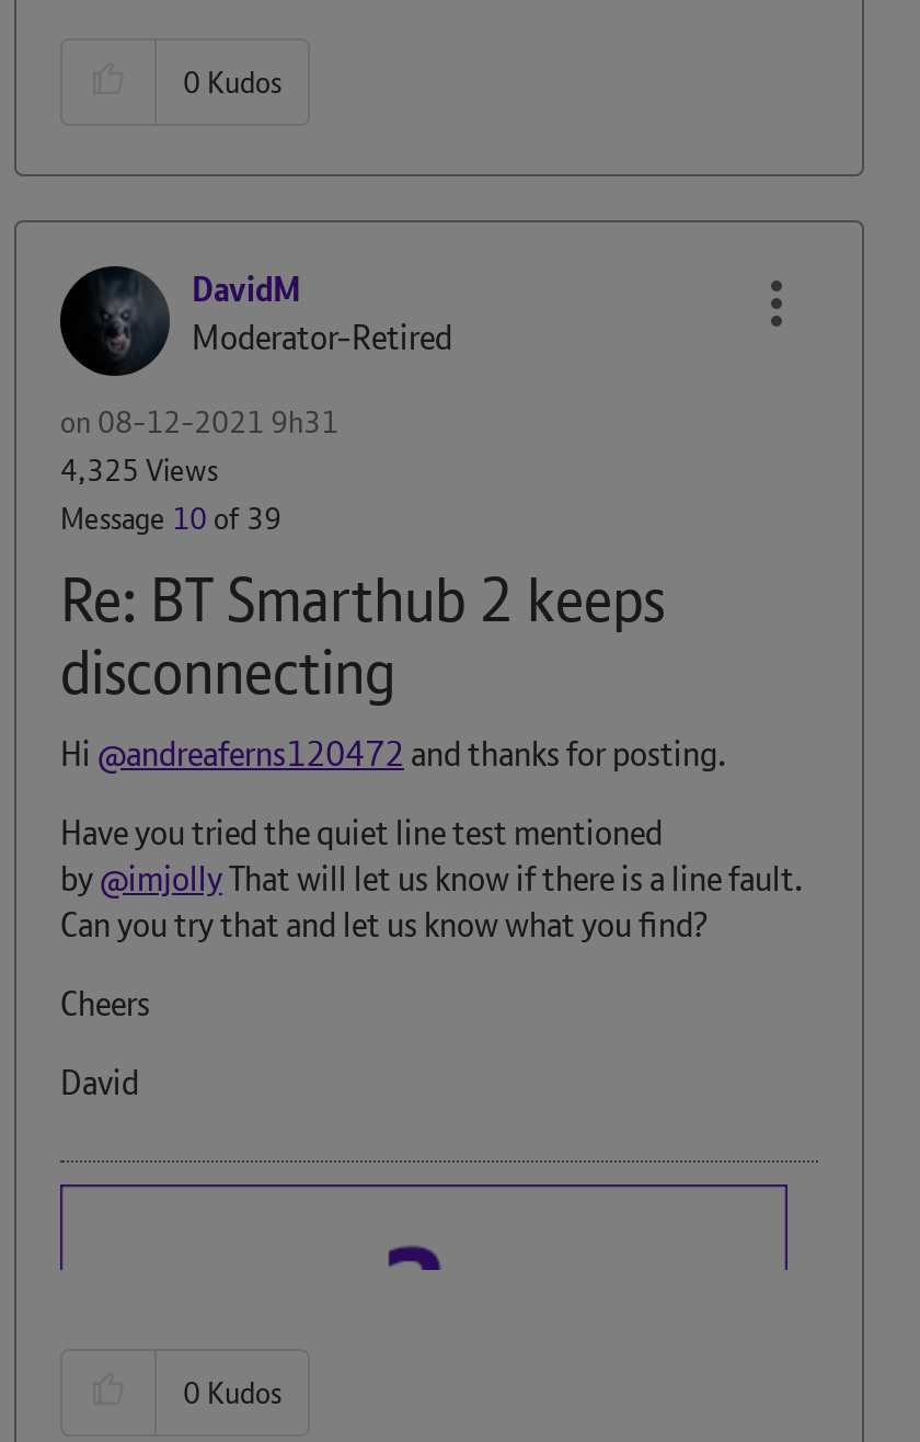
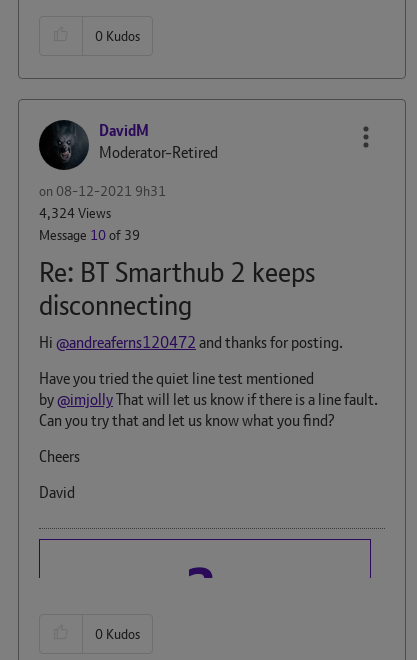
- 4,325 Views
+ 4,324 Views
